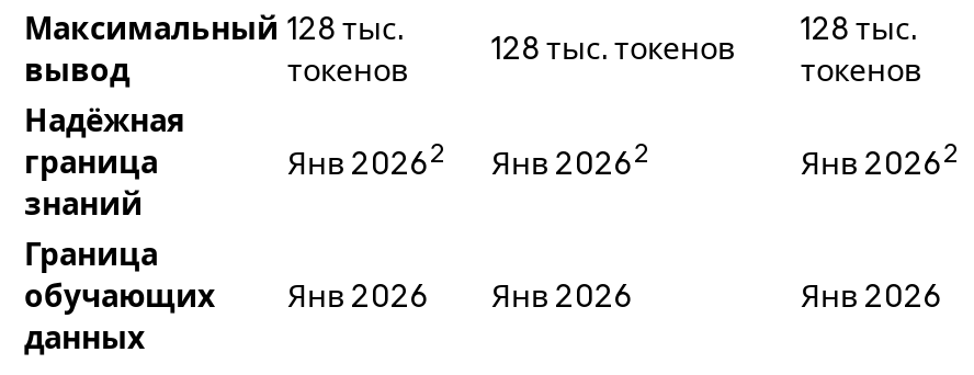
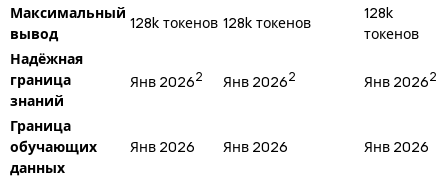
- 128 тыс.
- токенов
+ 128k токенов 128k токенов

- 128 тыс. токенов
- 128 тыс.
+ 128k
